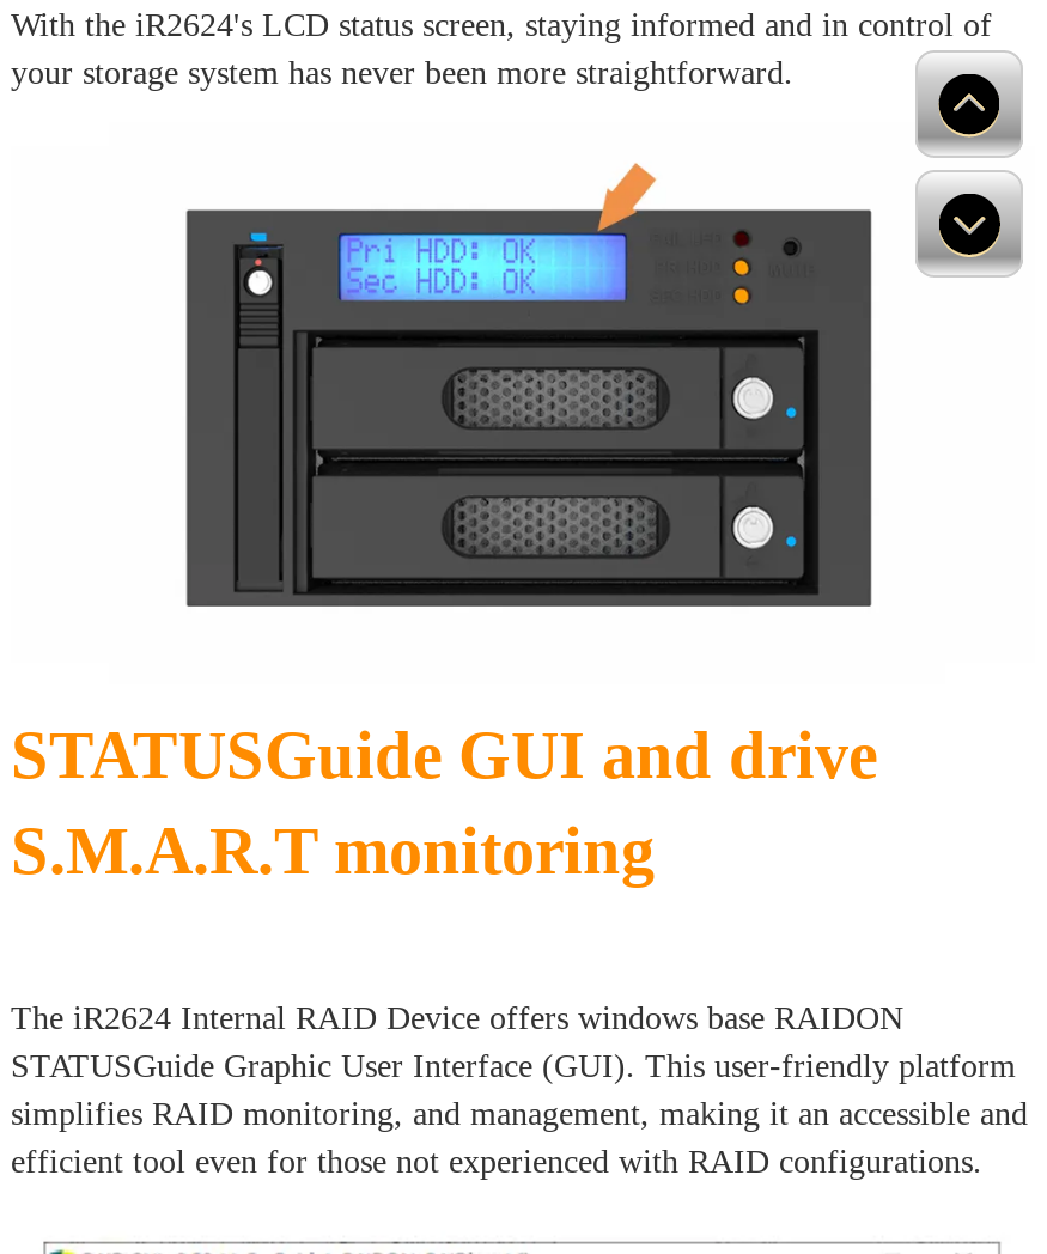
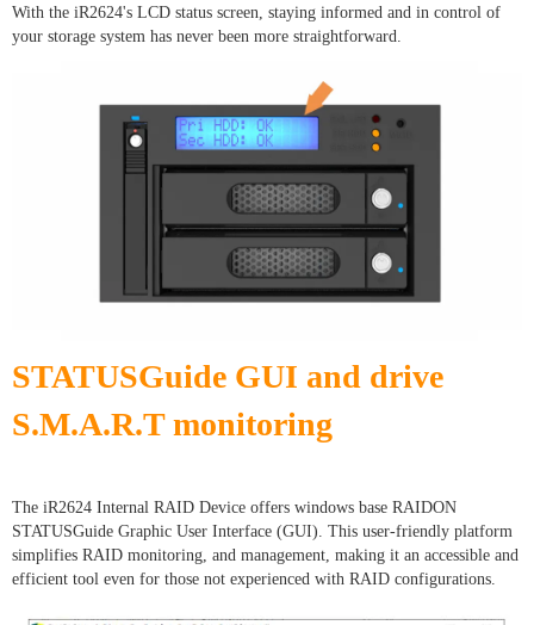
- [image]

- [image]
